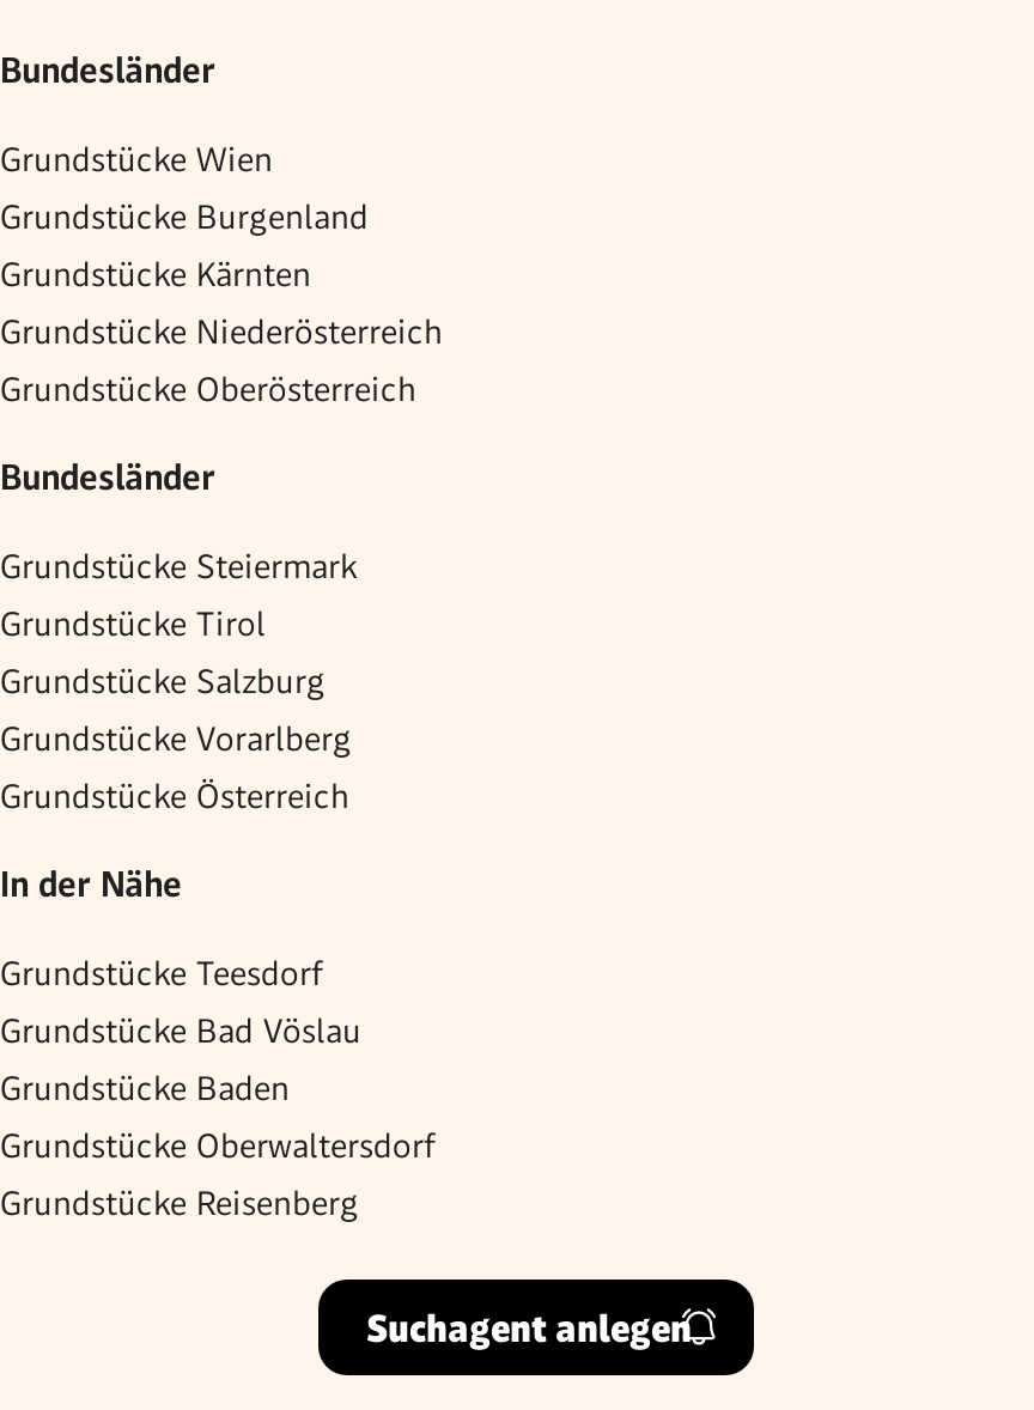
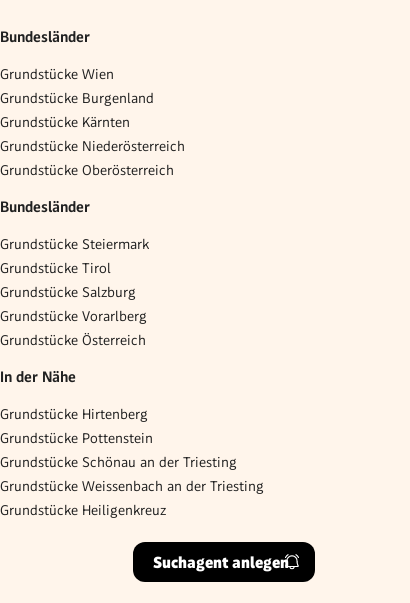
- Grundstücke Teesdorf
+ Grundstücke Hirtenberg

- Grundstücke Bad Vöslau
+ Grundstücke Pottenstein

- Grundstücke Baden
+ Grundstücke Schönau an der Triesting

- Grundstücke Oberwaltersdorf
+ Grundstücke Weissenbach an der Triesting

- Grundstücke Reisenberg
+ Grundstücke Heiligenkreuz
